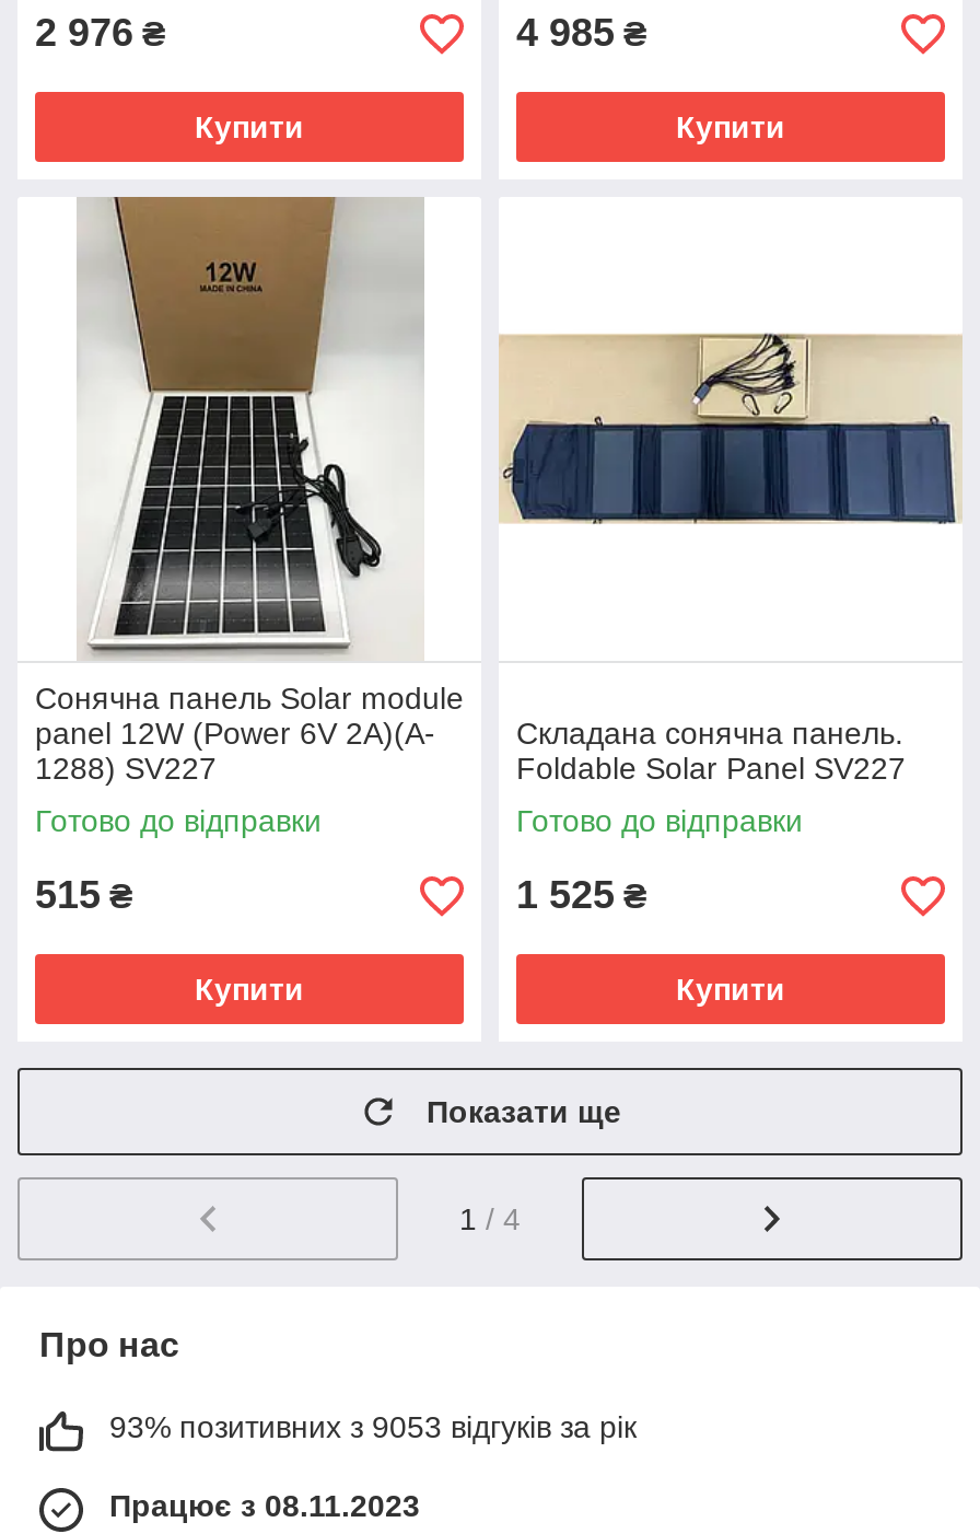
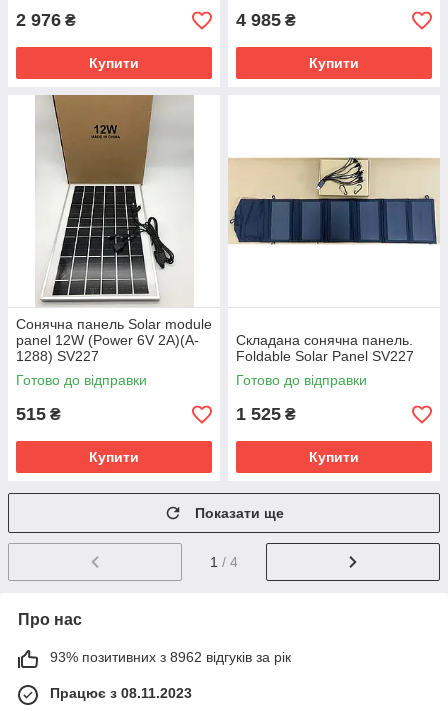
- 93% позитивних з 9053 відгуків за рік
+ 93% позитивних з 8962 відгуків за рік
